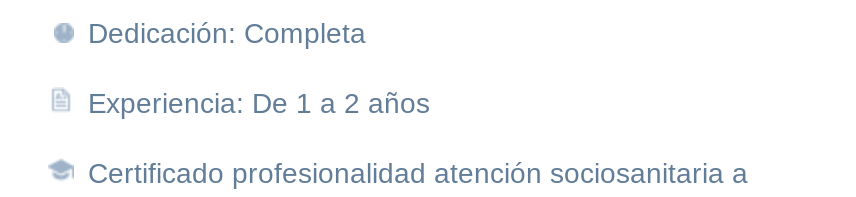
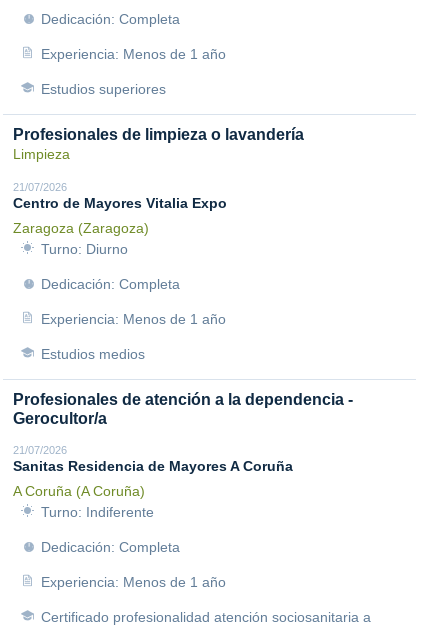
- Experiencia: De 1 a 2 años
+ Experiencia: Menos de 1 año
+ Estudios superiores
+ Profesionales de limpieza o lavandería
+ Limpieza
+ 21/07/2026
+ Centro de Mayores Vitalia Expo
+ Zaragoza (Zaragoza)
+ Turno: Diurno
+ Dedicación: Completa
+ Experiencia: Menos de 1 año
+ Estudios medios
+ Profesionales de atención a la dependencia -
+ Gerocultor/a
+ 21/07/2026
+ Sanitas Residencia de Mayores A Coruña
+ A Coruña (A Coruña)
+ Turno: Indiferente
+ Dedicación: Completa
+ Experiencia: Menos de 1 año
